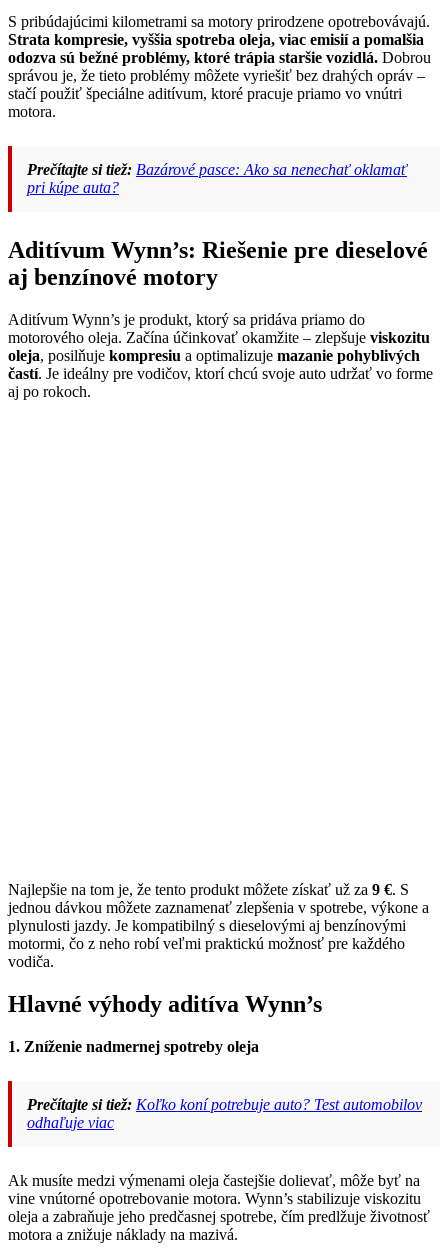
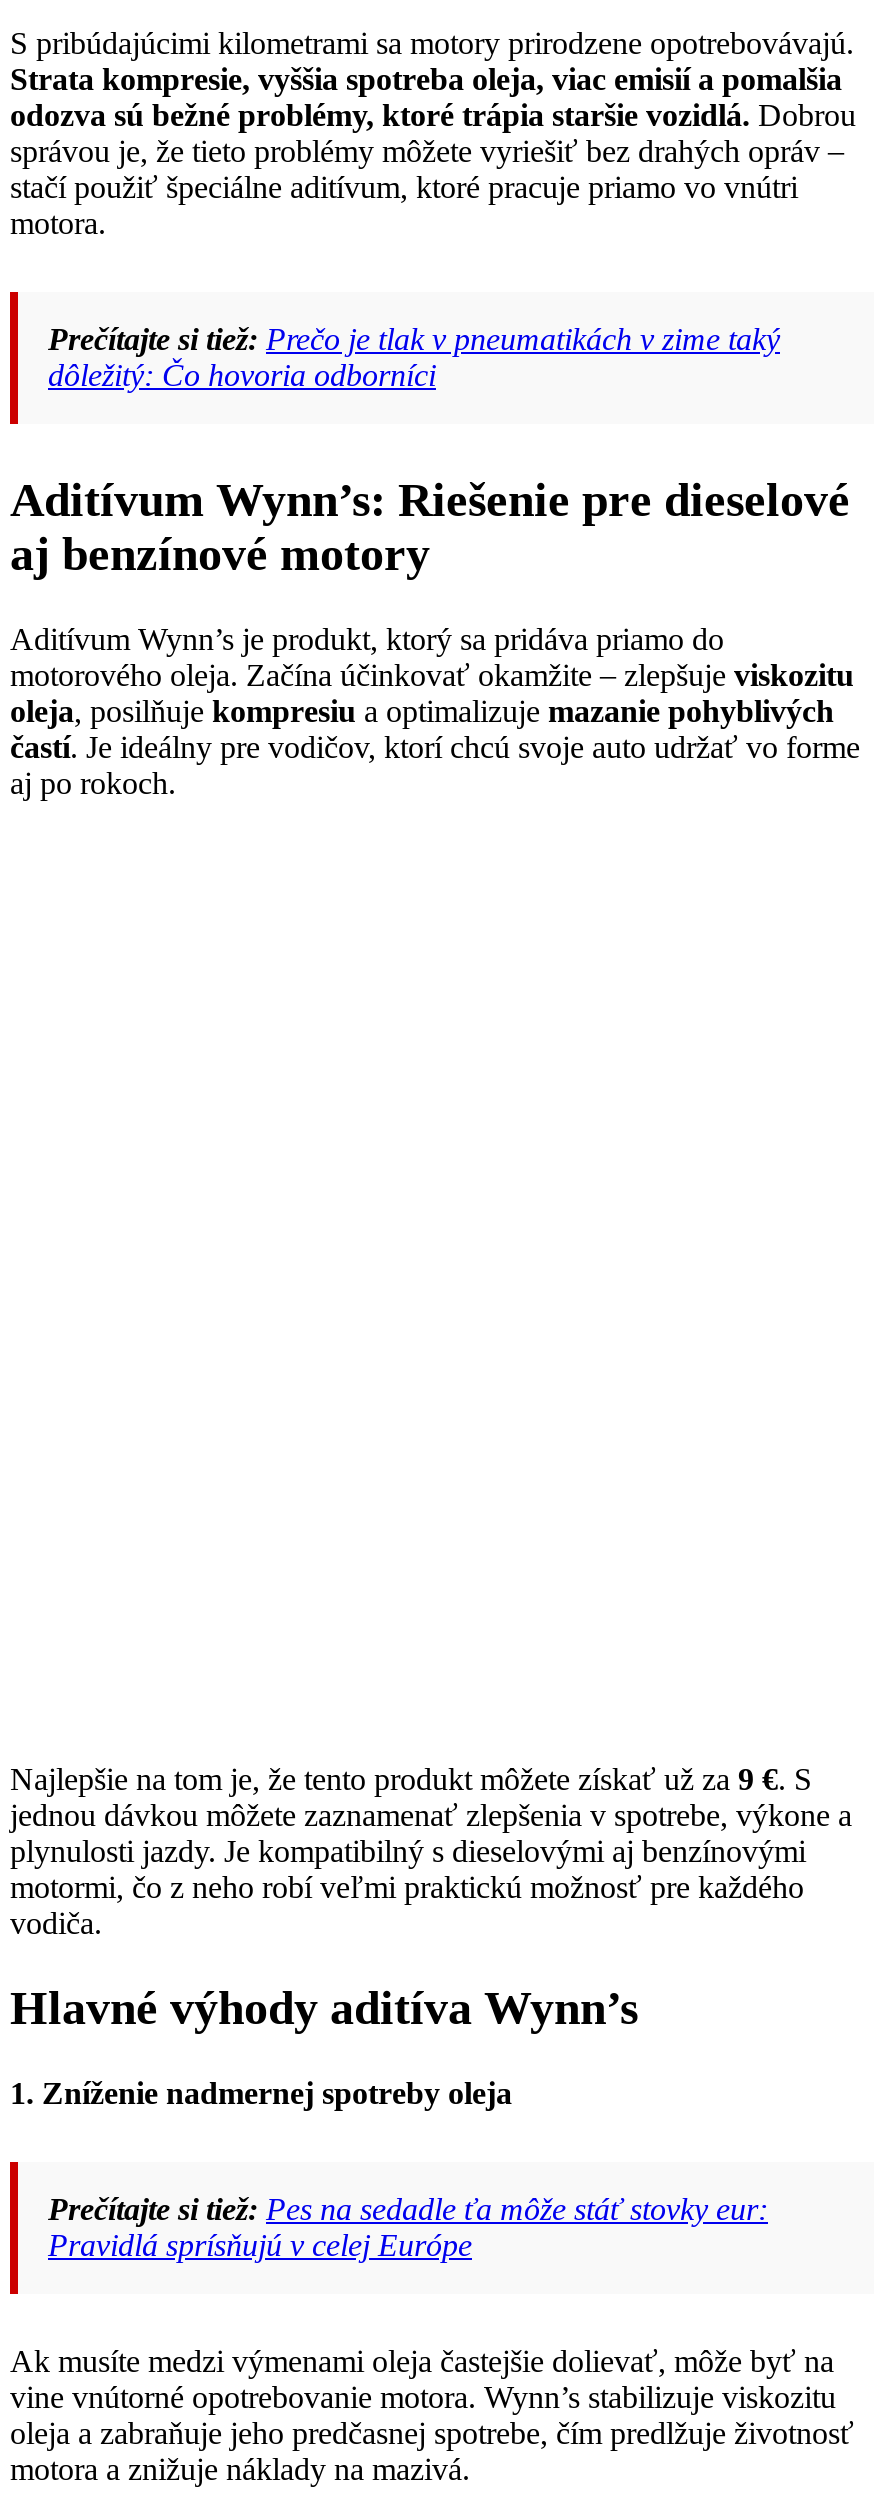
- Prečítajte si tiež: Bazárové pasce: Ako sa nenechať oklamať
- pri kúpe auta?
+ Prečítajte si tiež: Prečo je tlak v pneumatikách v zime taký
+ dôležitý: Čo hovoria odborníci

- Prečítajte si tiež: Koľko koní potrebuje auto? Test automobilov
- odhaľuje viac
+ Prečítajte si tiež: Pes na sedadle ťa môže stáť stovky eur:
+ Pravidlá sprísňujú v celej Európe
